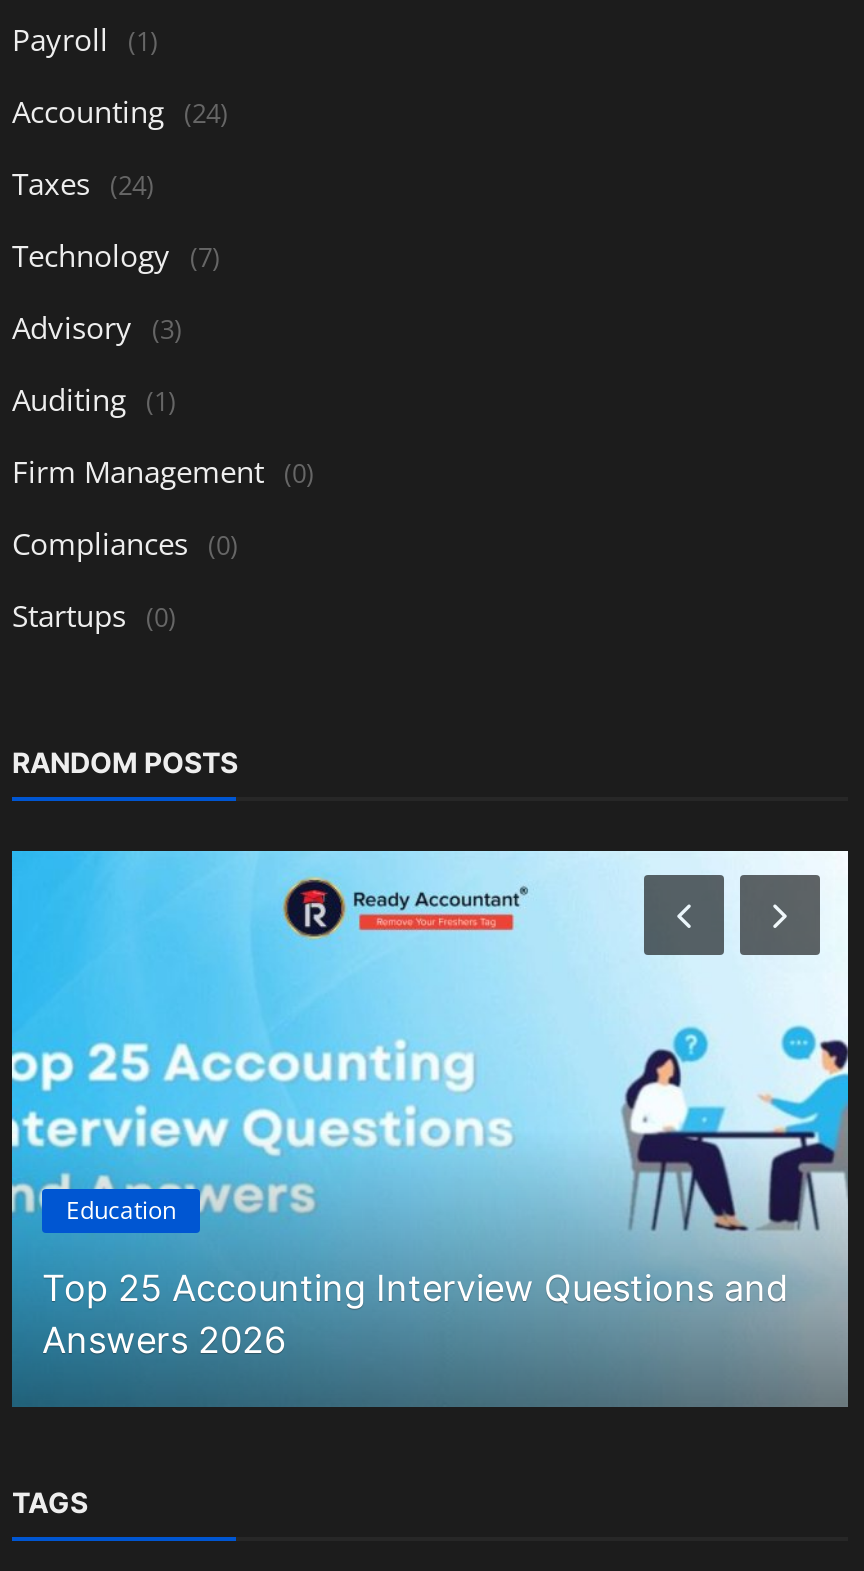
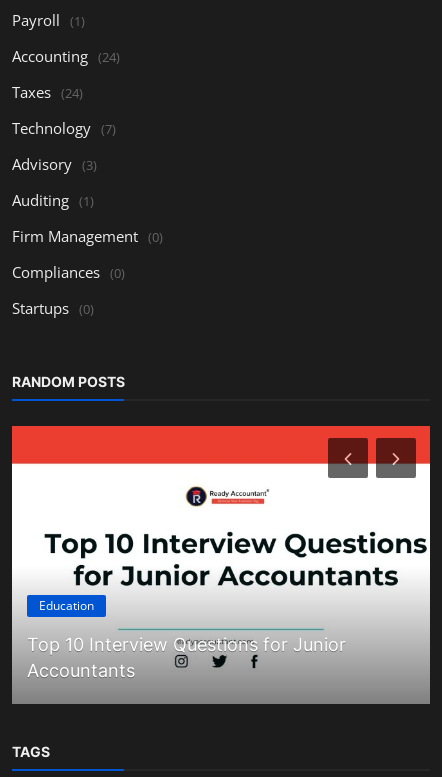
- [image]
- Top 25 Accounting Interview Questions and
- Answers 2026
+ [image]
+ Top 10 Interview Questions for Junior
+ Accountants
